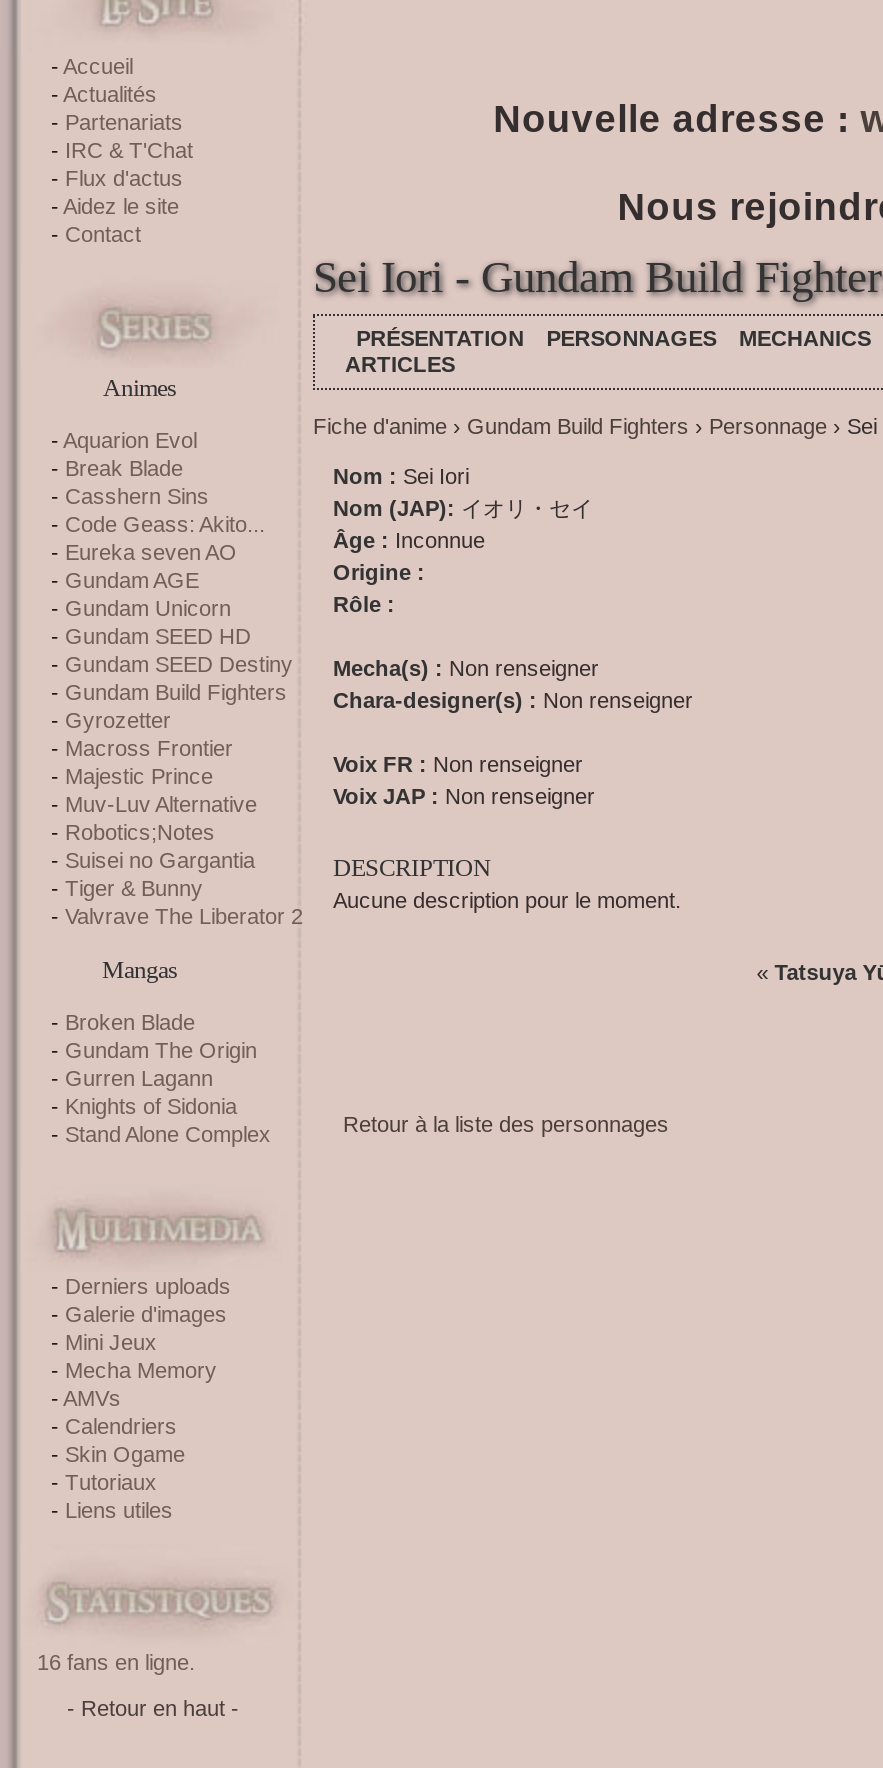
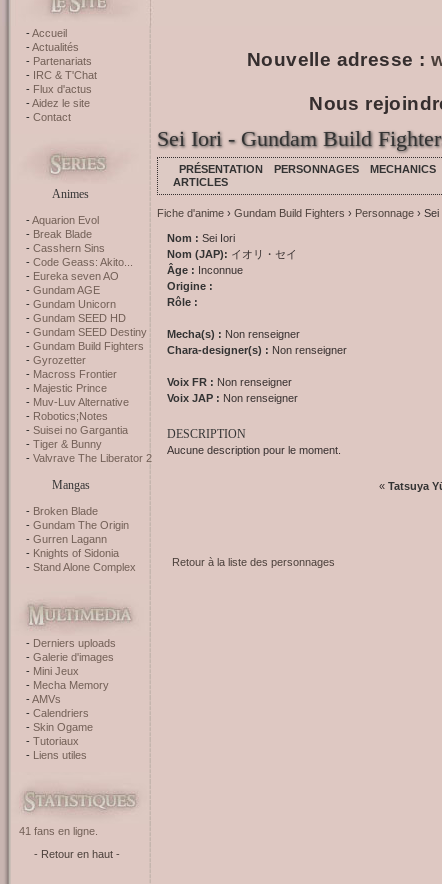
- 16 fans en ligne.
+ 41 fans en ligne.
